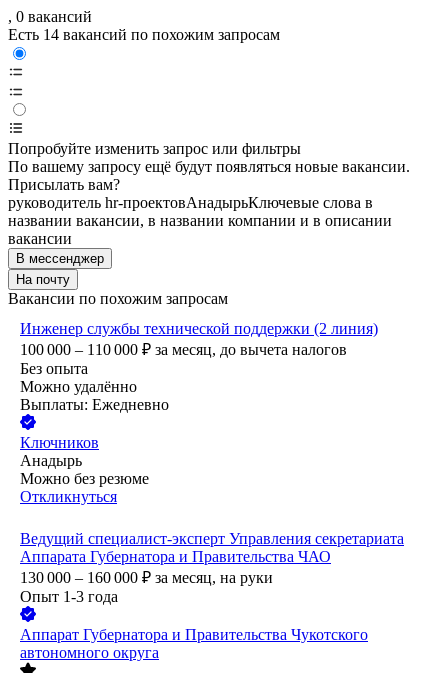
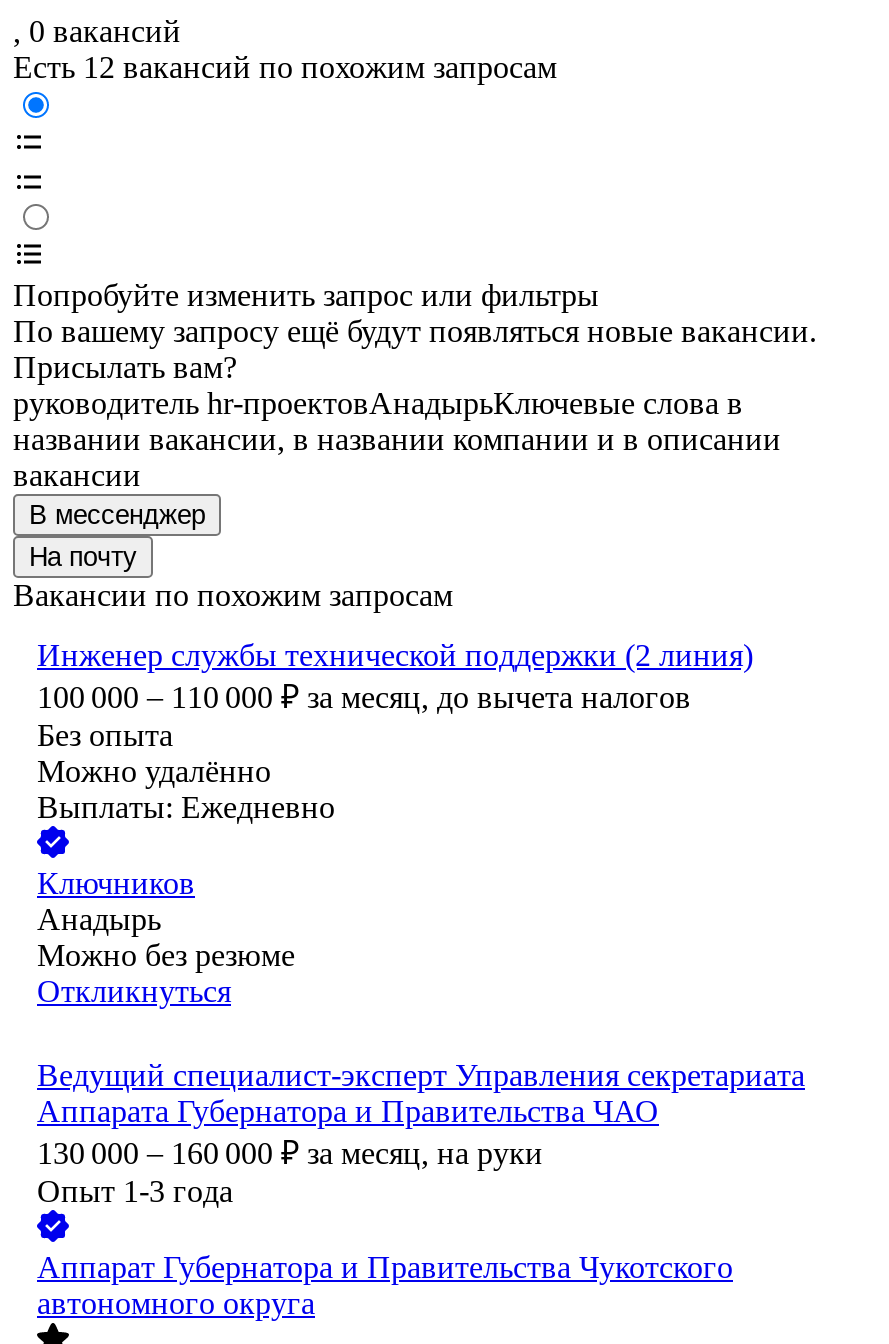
- Есть 14 вакансий по похожим запросам
+ Есть 12 вакансий по похожим запросам
